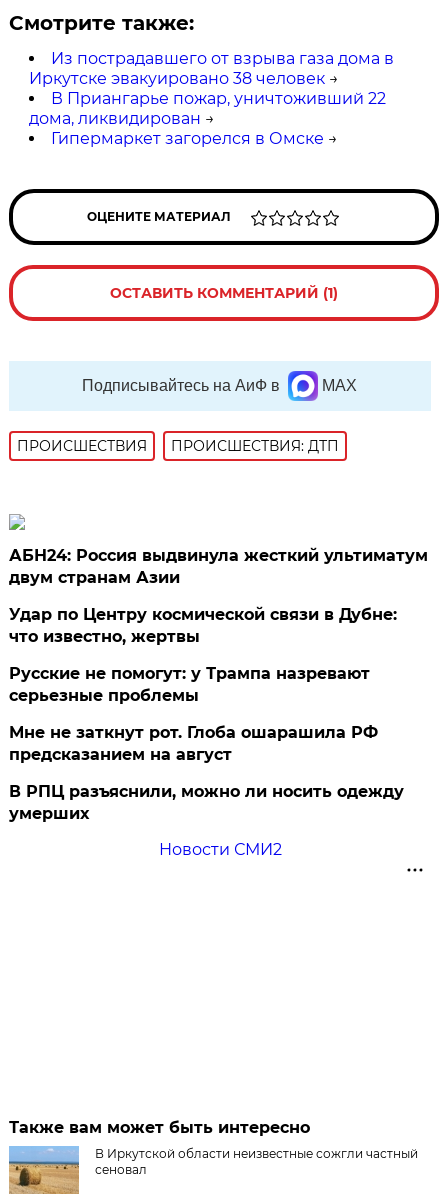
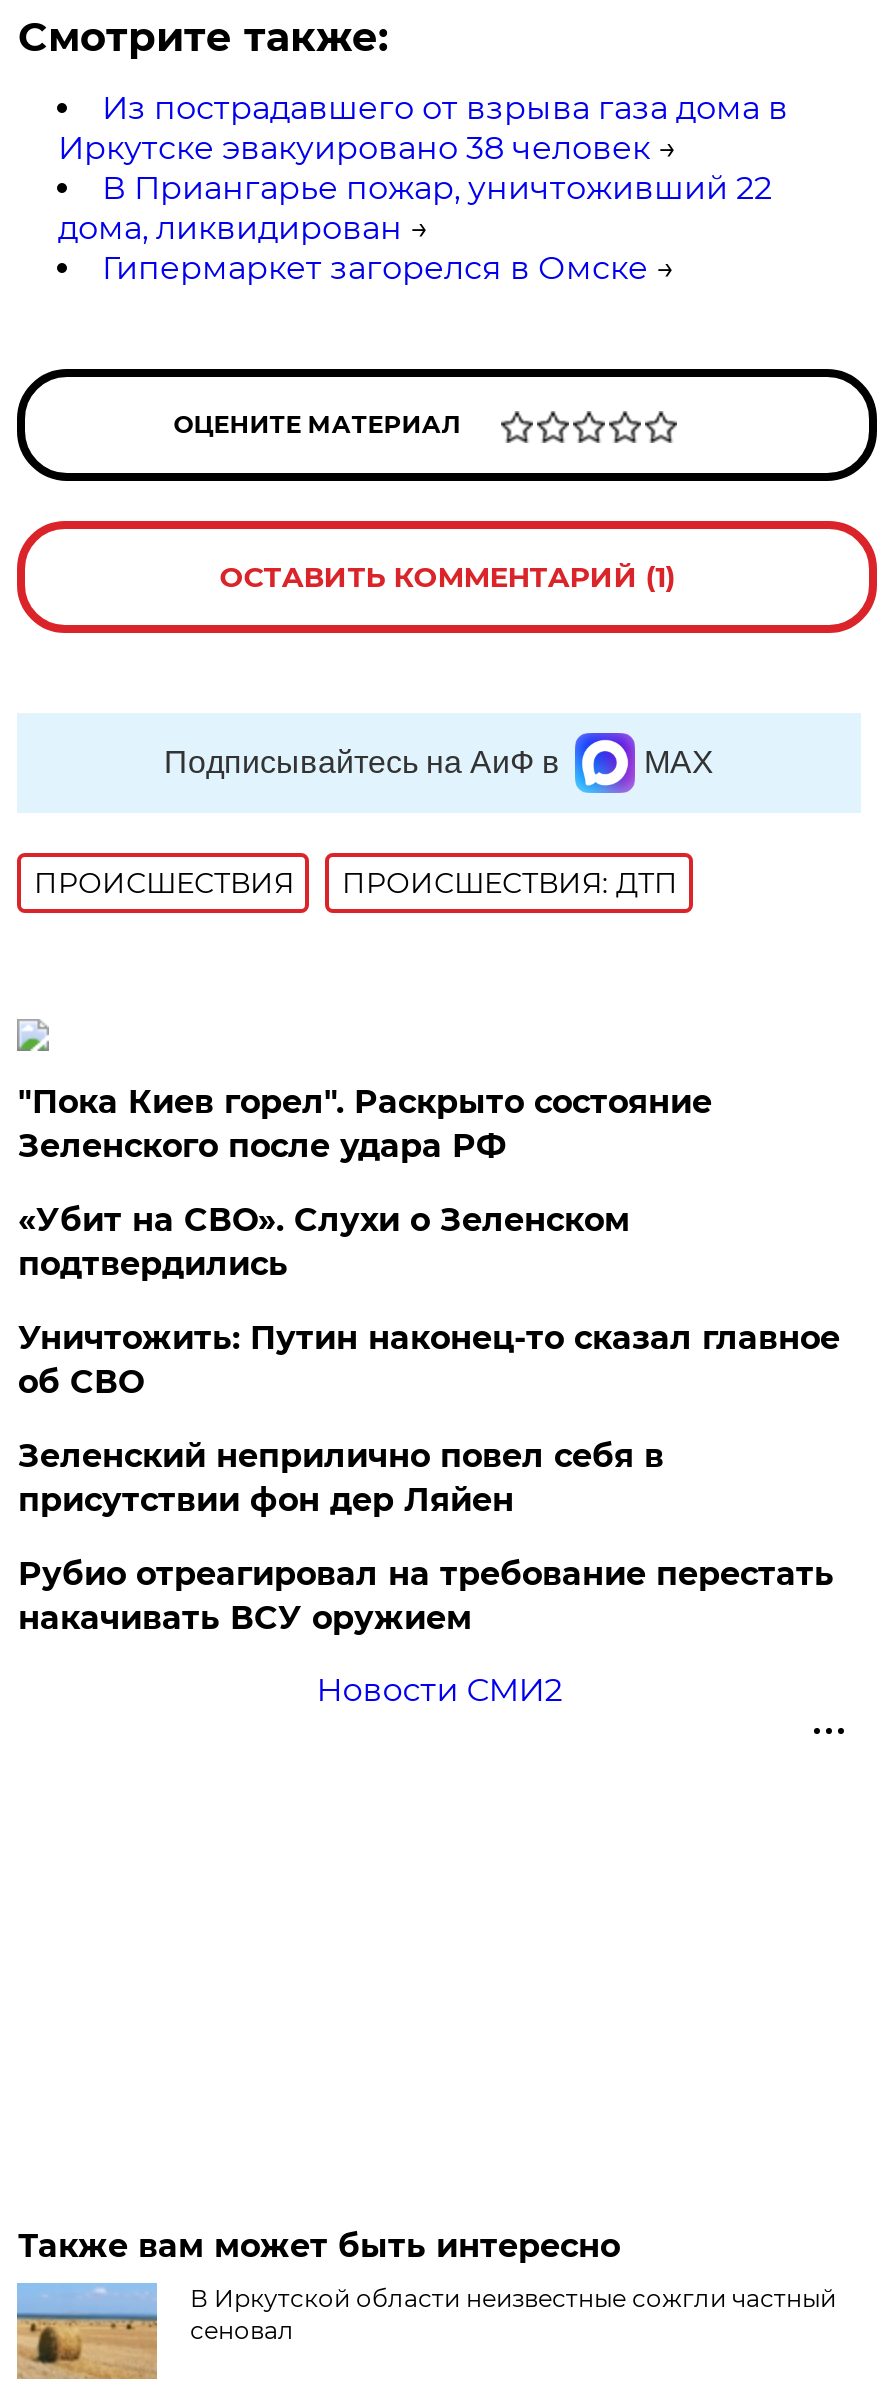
- АБН24: Россия выдвинула жесткий ультиматум
- двум странам Азии
+ "Пока Киев горел". Раскрыто состояние
+ Зеленского после удара РФ

- Удар по Центру космической связи в Дубне:
- что известно, жертвы
+ «Убит на СВО». Слухи о Зеленском
+ подтвердились

- Русские не помогут: у Трампа назревают
- серьезные проблемы
+ Уничтожить: Путин наконец-то сказал главное
+ об СВО

- Мне не заткнут рот. Глоба ошарашила РФ
- предсказанием на август
+ Зеленский неприлично повел cебя в
+ присутствии фон дер Ляйен

- В РПЦ разъяснили, можно ли носить одежду
- умерших
+ Рубио отреагировал на требование перестать
+ накачивать ВСУ оружием
